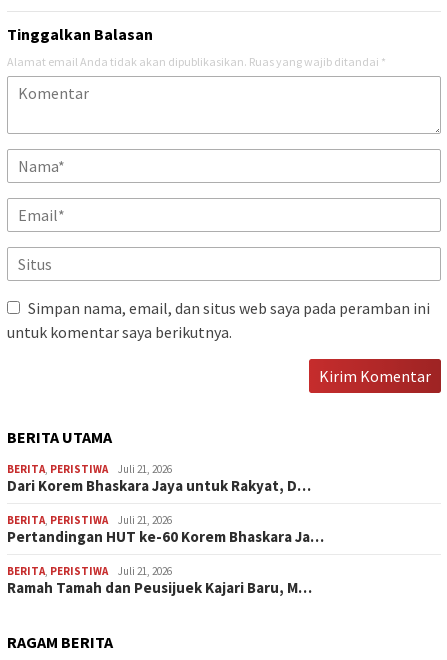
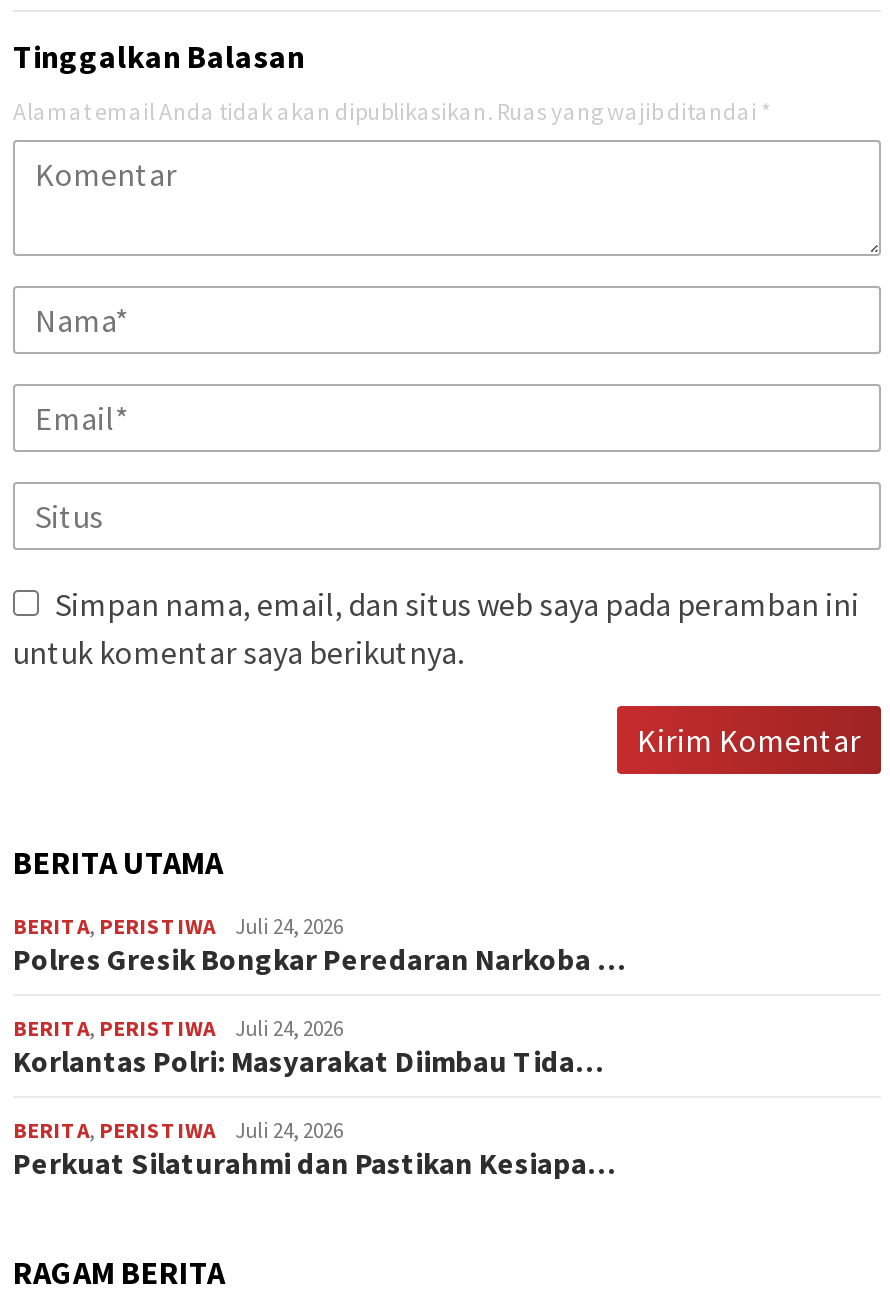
- Juli 21, 2026
- Dari Korem Bhaskara Jaya untuk Rakyat, D…
+ Juli 24, 2026
+ Polres Gresik Bongkar Peredaran Narkoba …

- Juli 21, 2026
- Pertandingan HUT ke-60 Korem Bhaskara Ja…
+ Juli 24, 2026
+ Korlantas Polri: Masyarakat Diimbau Tida…

- Juli 21, 2026
- Ramah Tamah dan Peusijuek Kajari Baru, M…
+ Juli 24, 2026
+ Perkuat Silaturahmi dan Pastikan Kesiapa…
